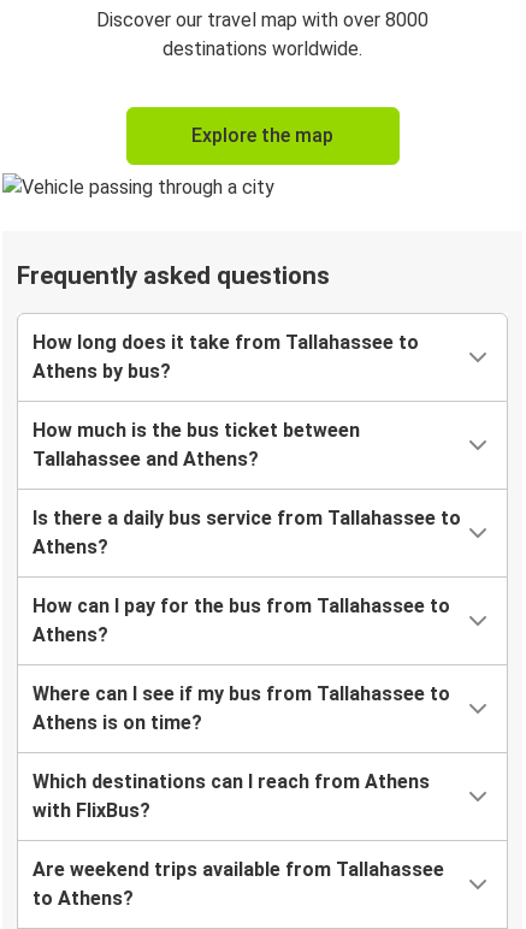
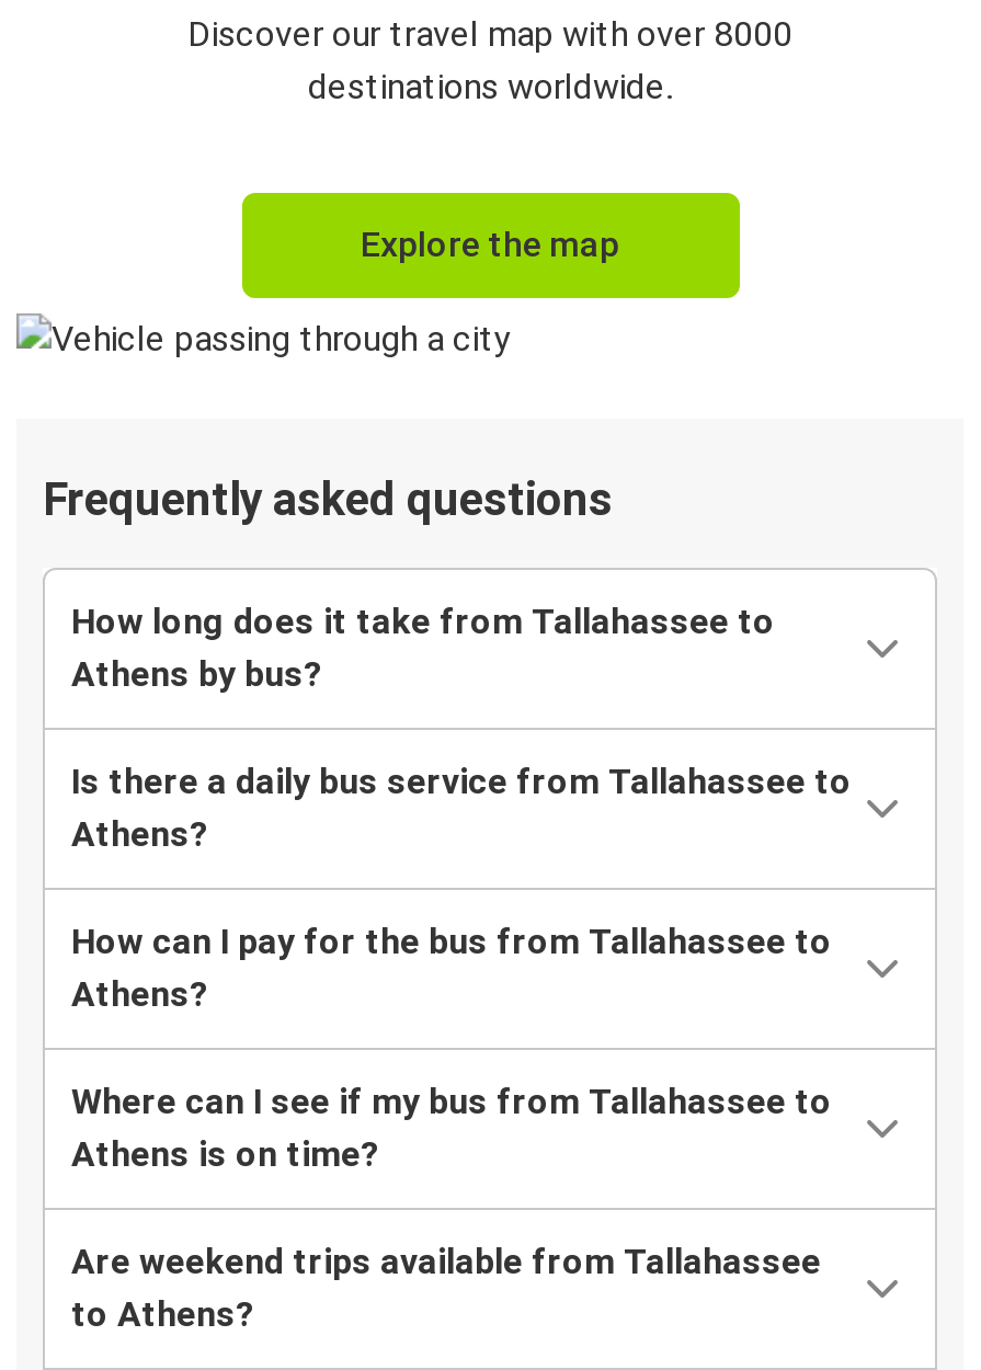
- How much is the bus ticket between
- Tallahassee and Athens?

- Which destinations can I reach from Athens
- with FlixBus?
